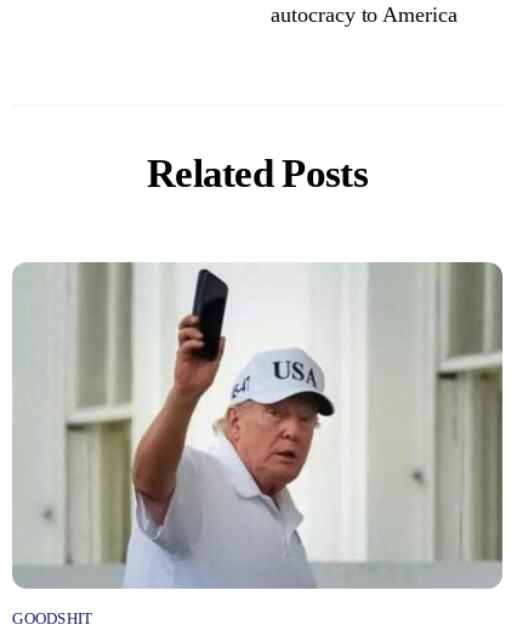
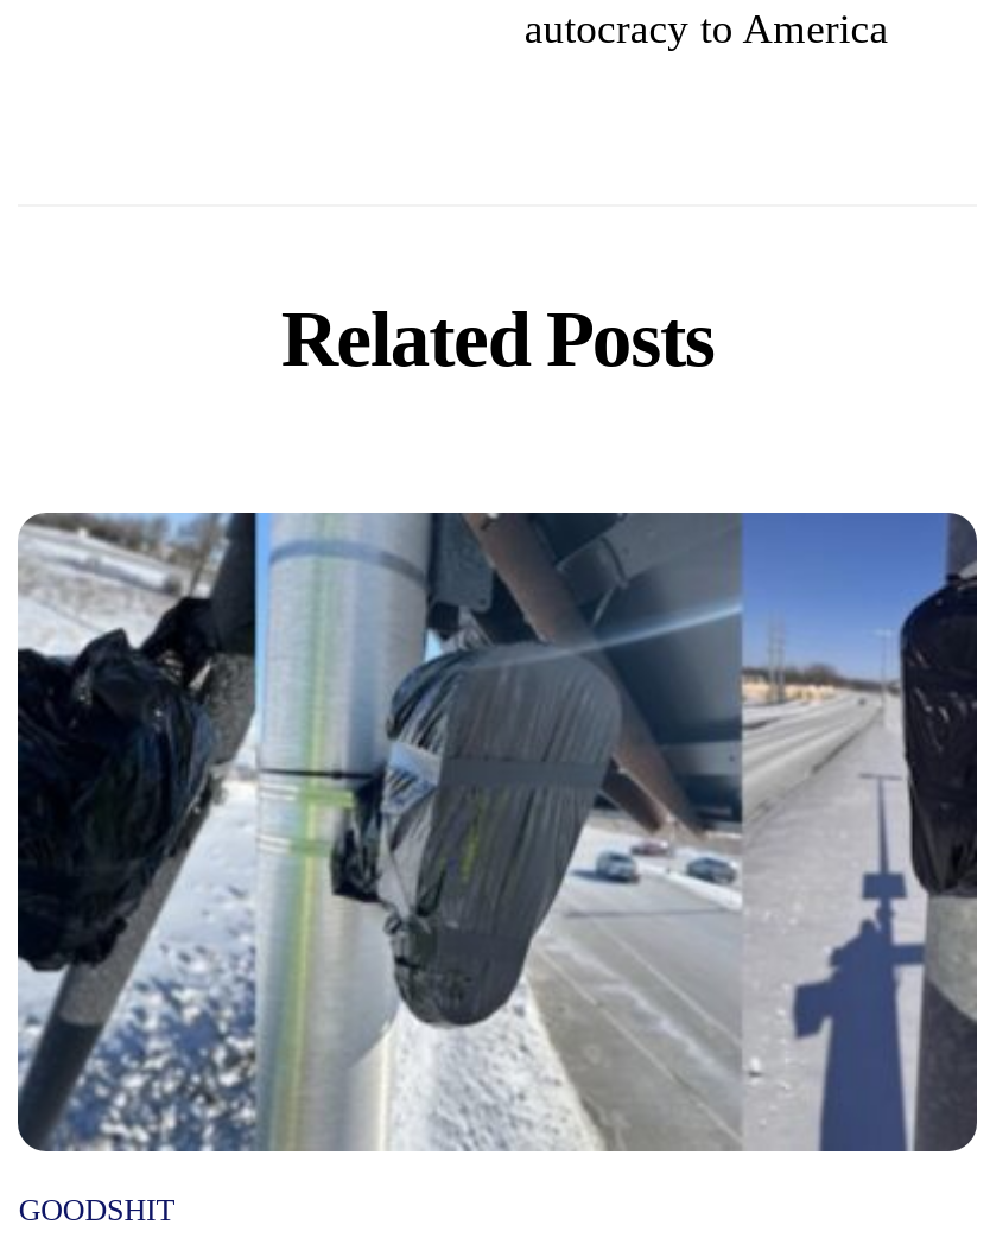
- [image]
+ [image]
